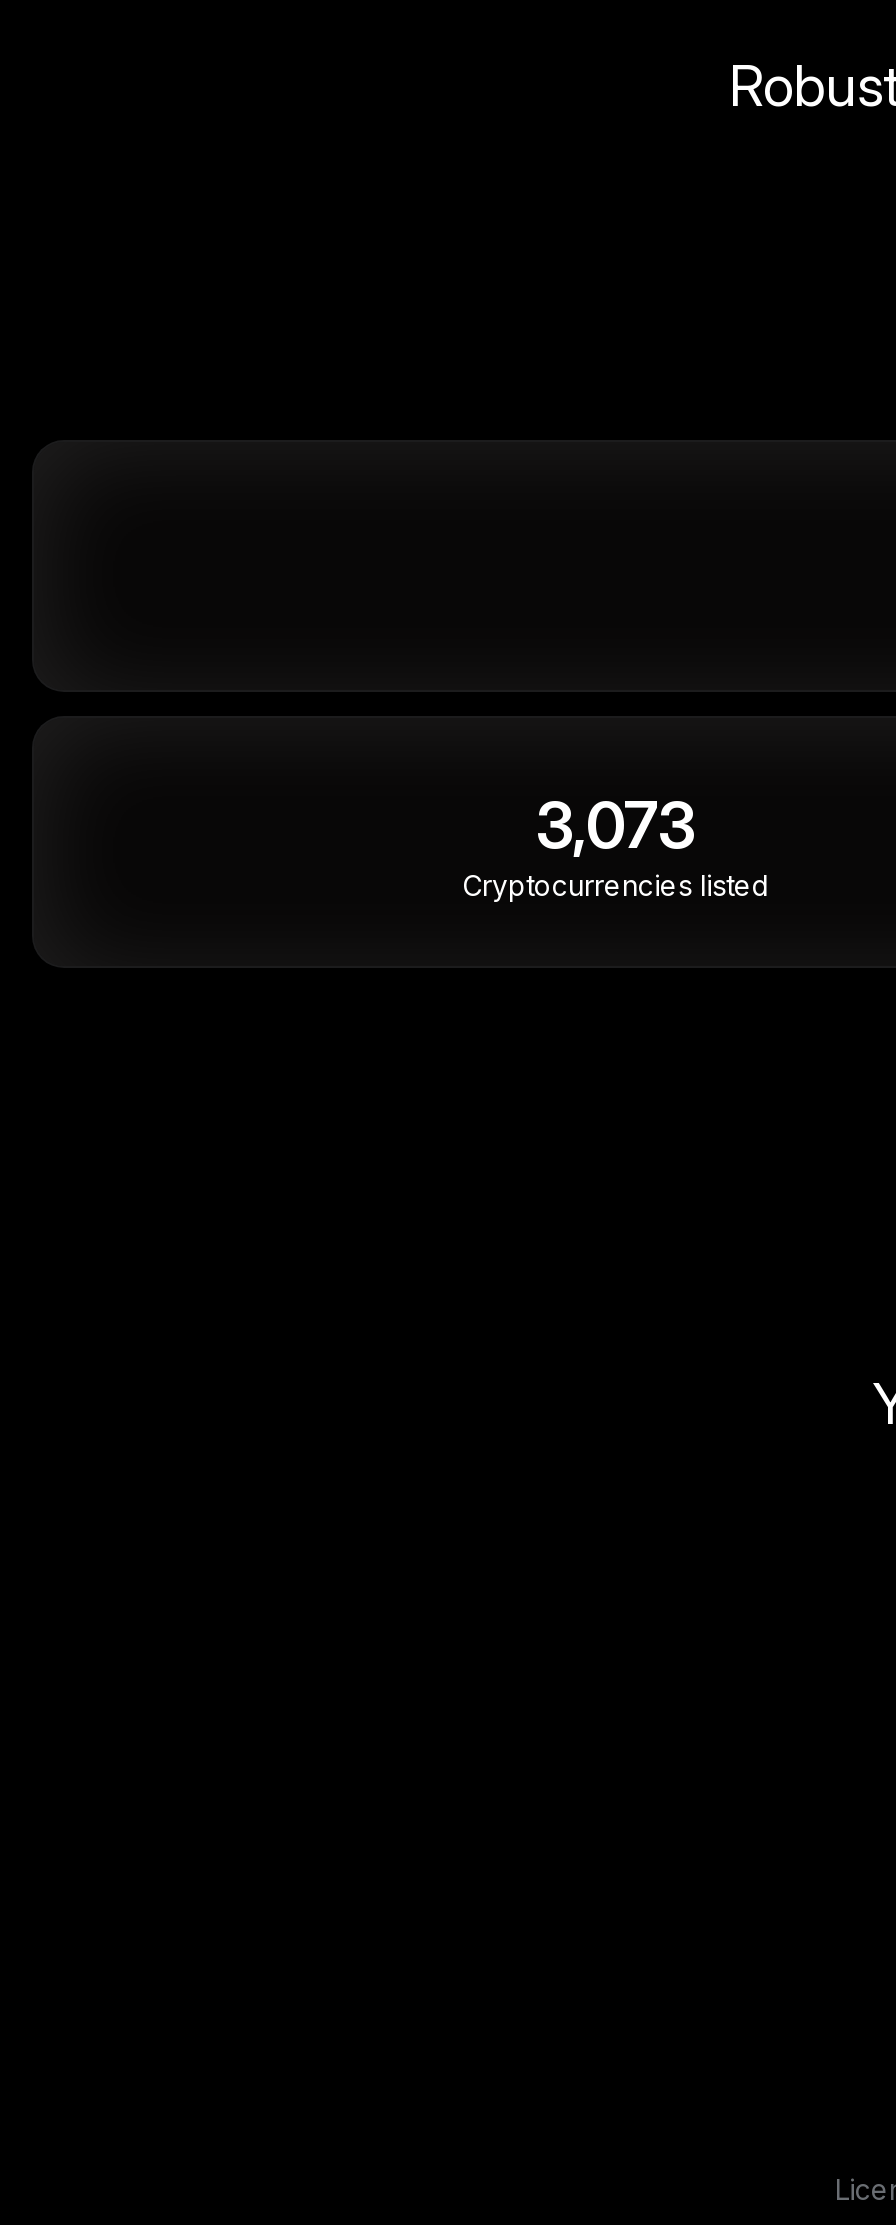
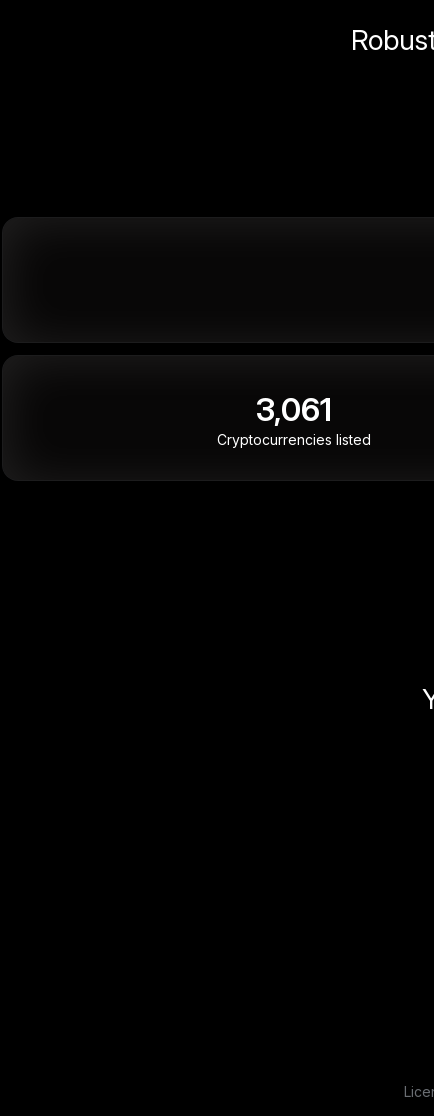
- 3,073
+ 3,061
